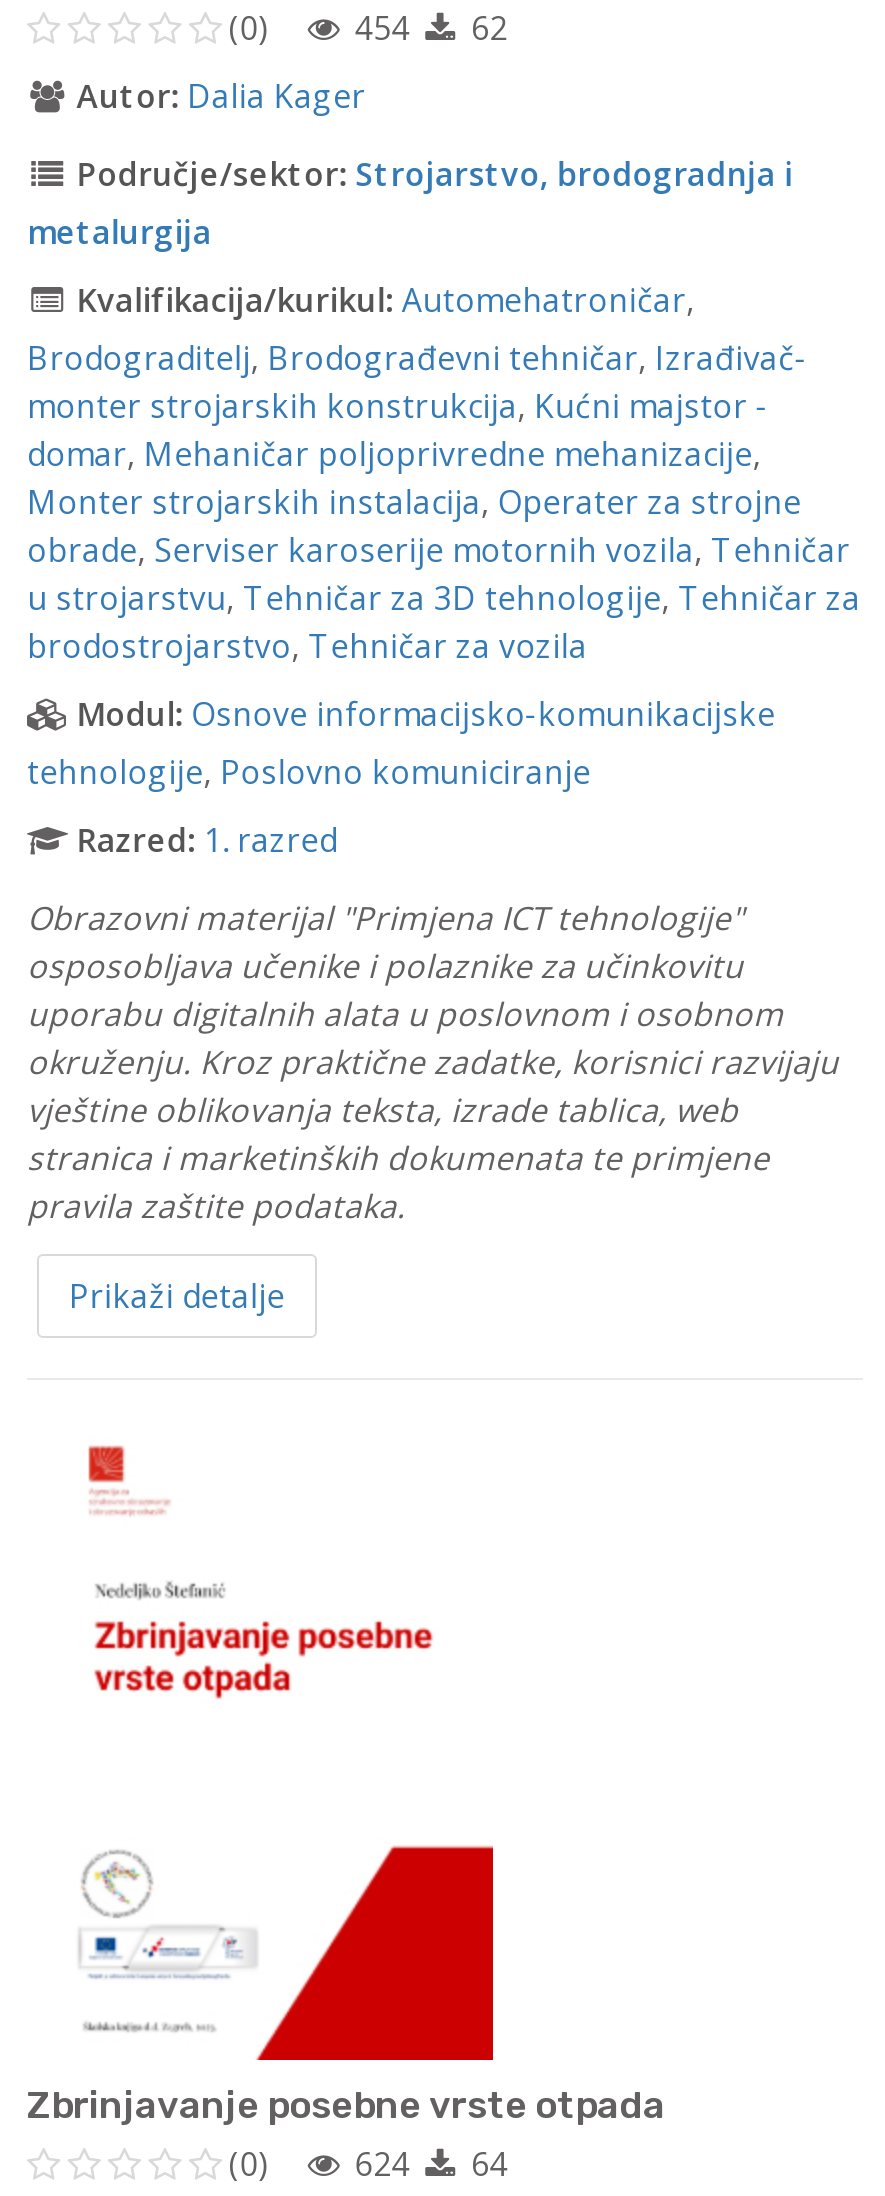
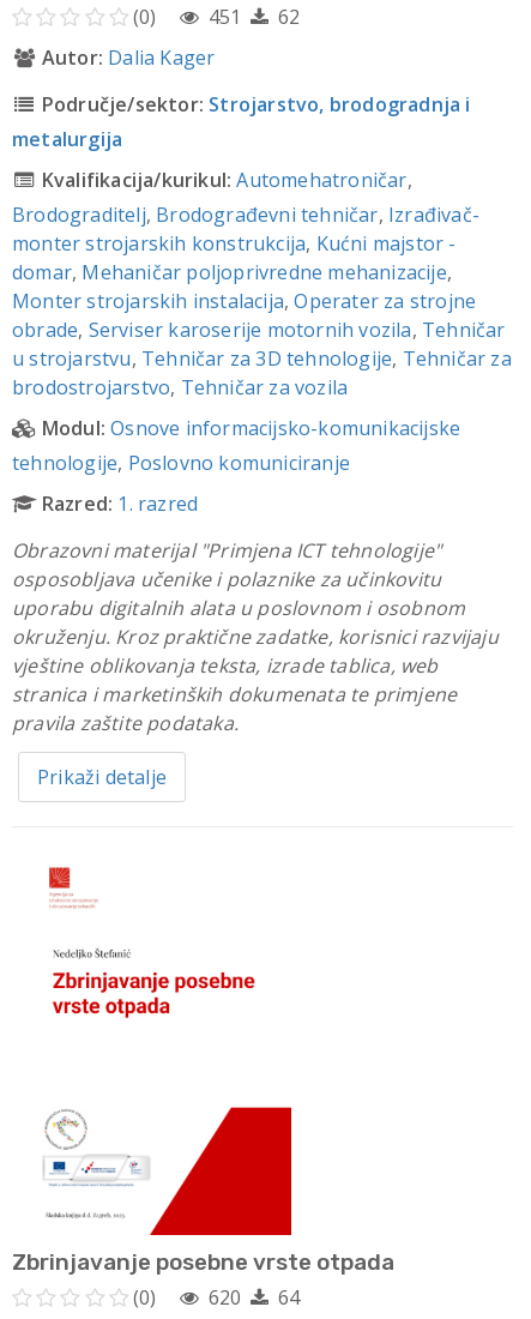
- (0) 454 62
+ (0) 451 62

- (0) 624 64
+ (0) 620 64
